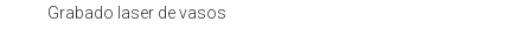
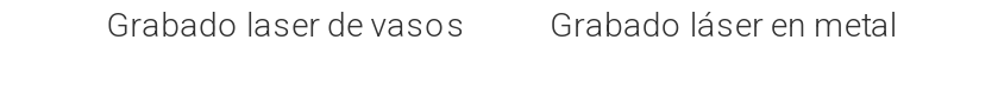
+ Grabado láser en metal
